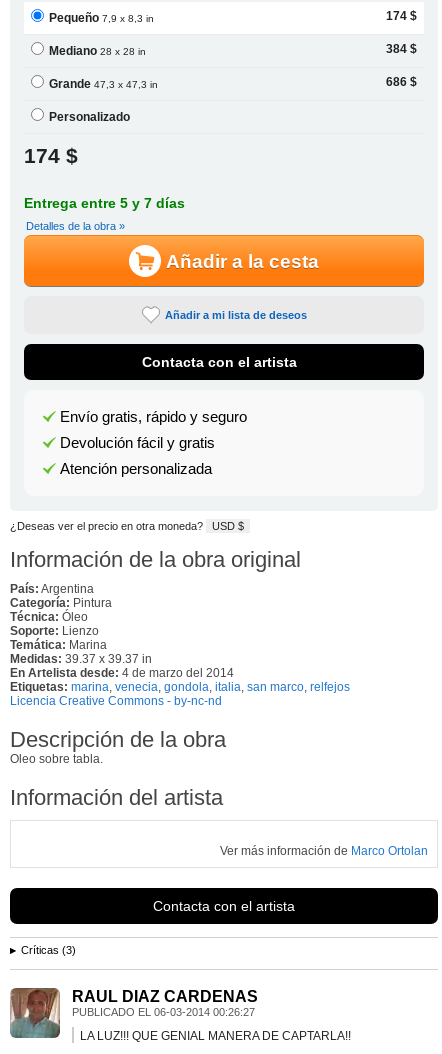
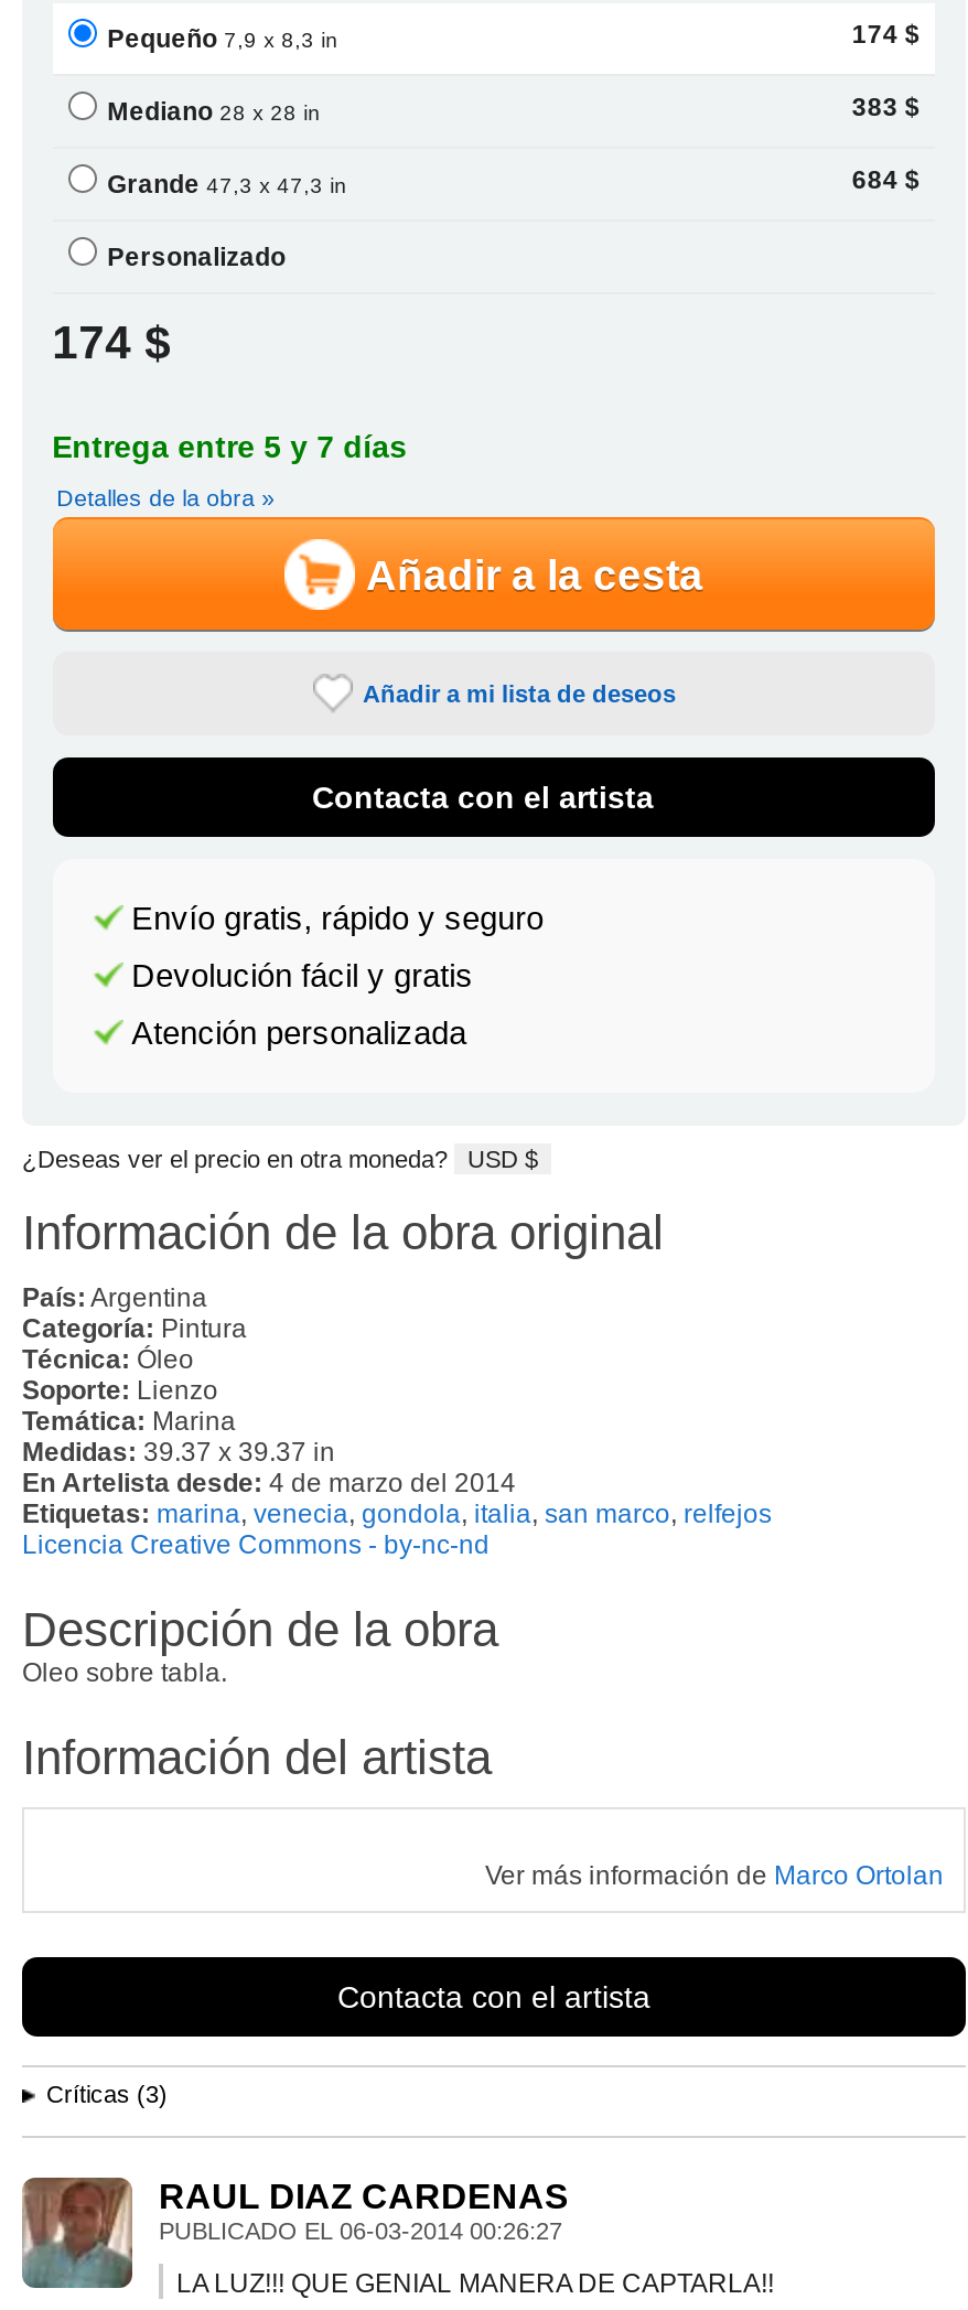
- 384 $
+ 383 $

- 686 $
+ 684 $
